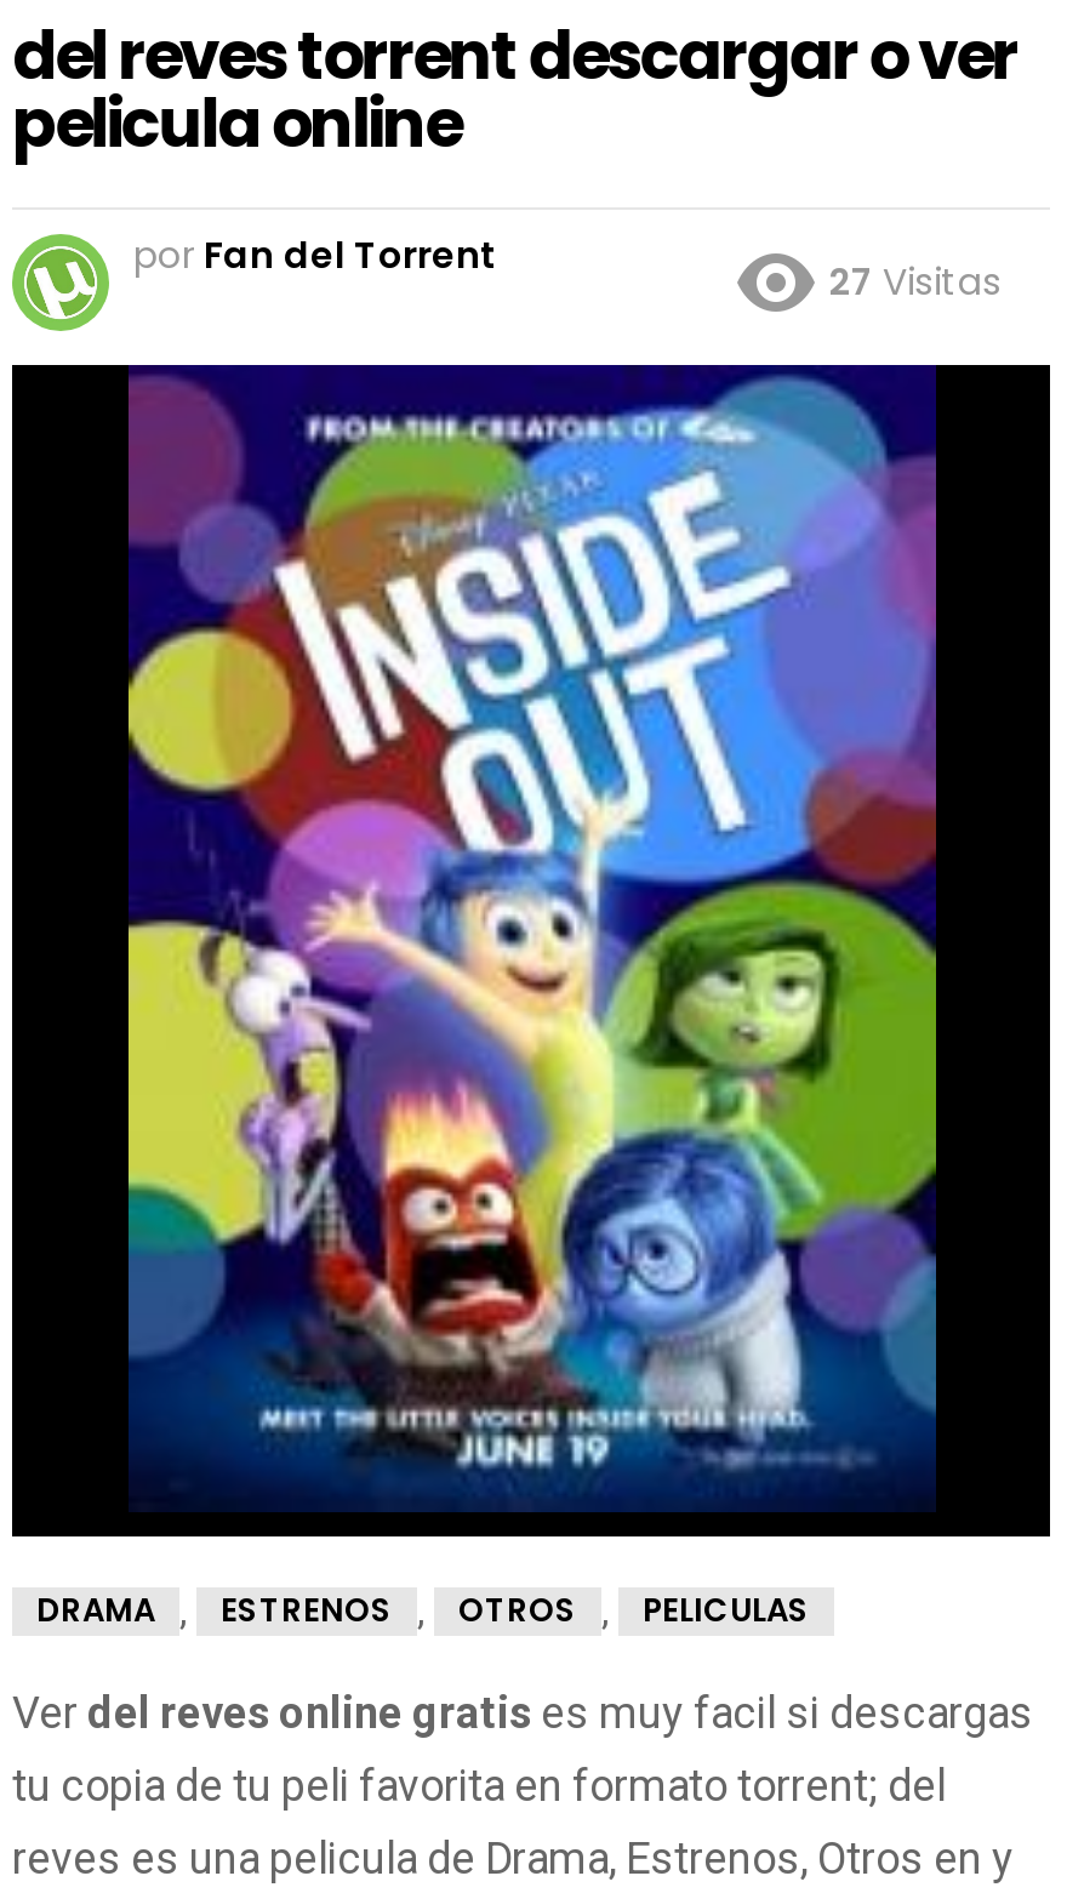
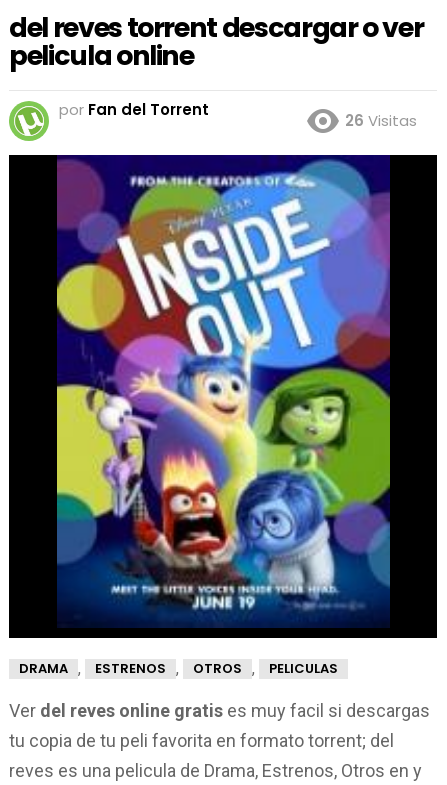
- 27 Visitas
+ 26 Visitas
